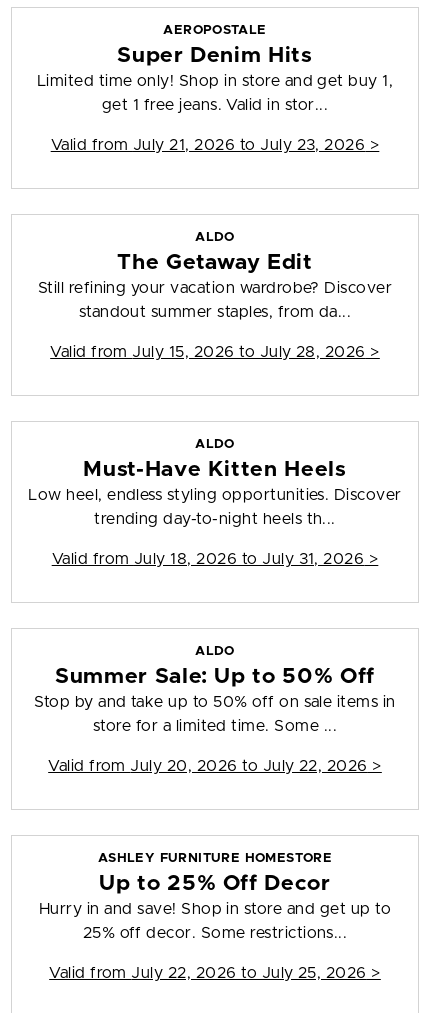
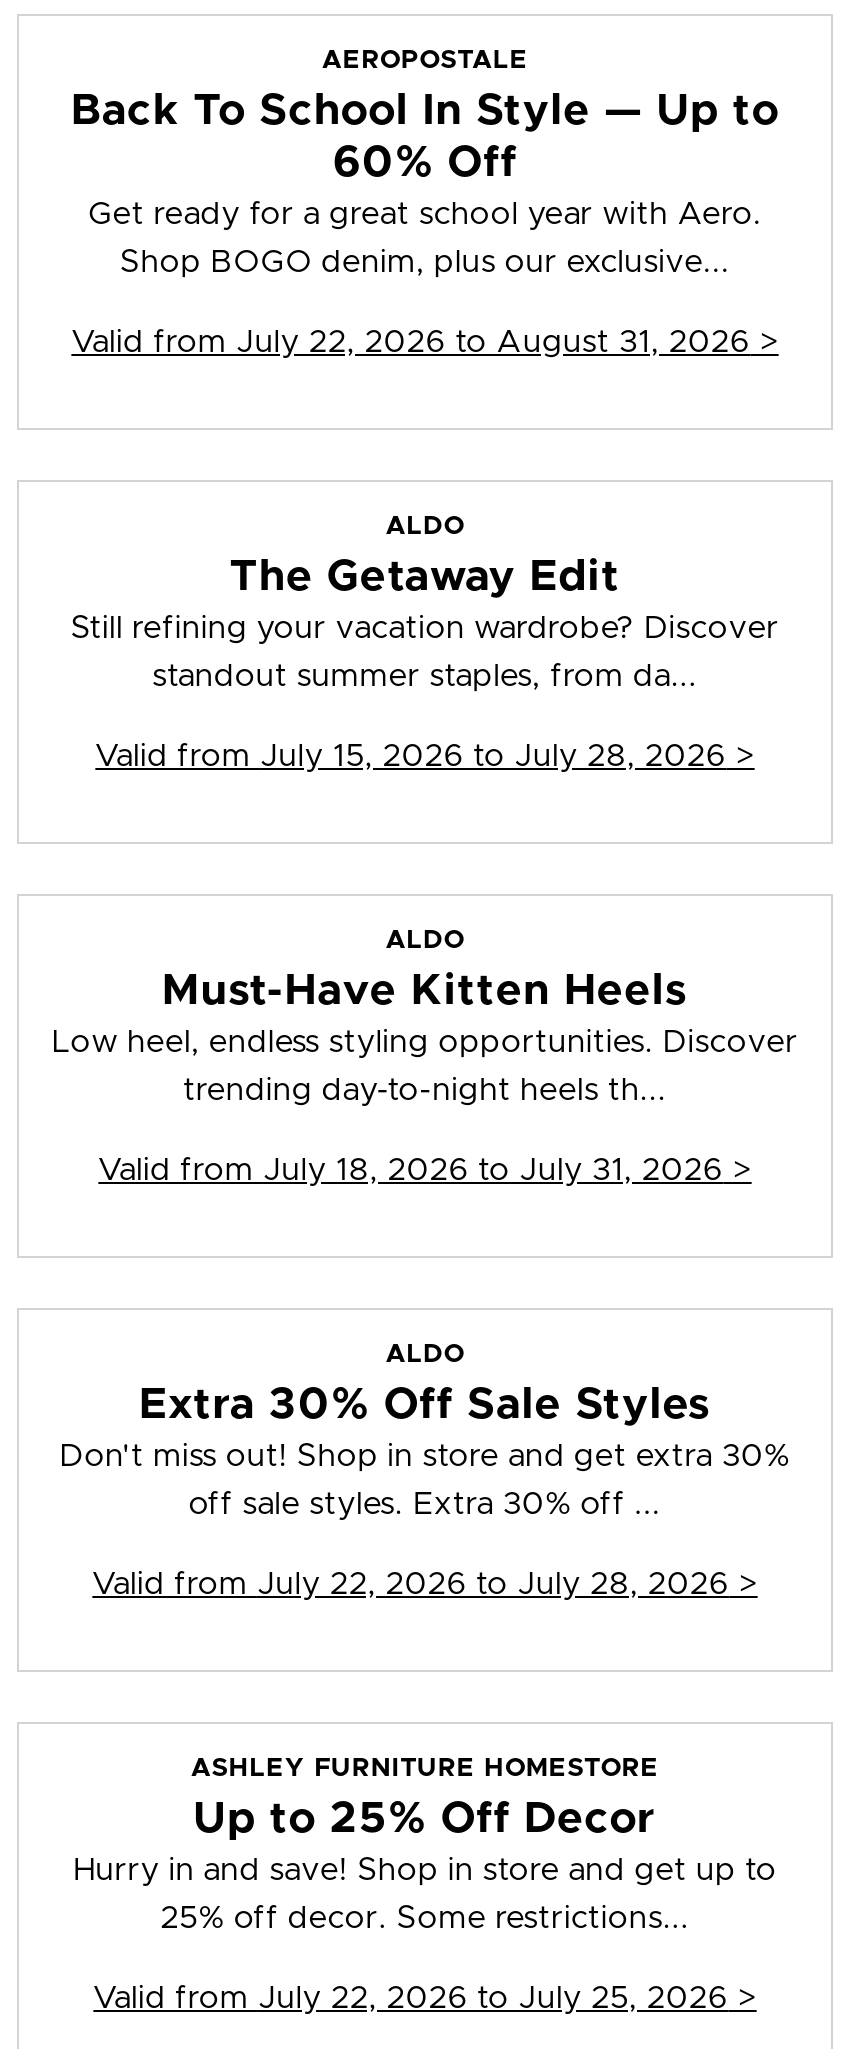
- Super Denim Hits
- Limited time only! Shop in store and get buy 1,
+ Back To School In Style — Up to
+ 60% Off
+ Get ready for a great school year with Aero.

- get 1 free jeans. Valid in stor...
+ Shop BOGO denim, plus our exclusive...

- Valid from July 21, 2026 to July 23, 2026 >
+ Valid from July 22, 2026 to August 31, 2026 >

- Summer Sale: Up to 50% Off
- Stop by and take up to 50% off on sale items in
+ Extra 30% Off Sale Styles
+ Don't miss out! Shop in store and get extra 30%

- store for a limited time. Some ...
+ off sale styles. Extra 30% off ...

- Valid from July 20, 2026 to July 22, 2026 >
+ Valid from July 22, 2026 to July 28, 2026 >
